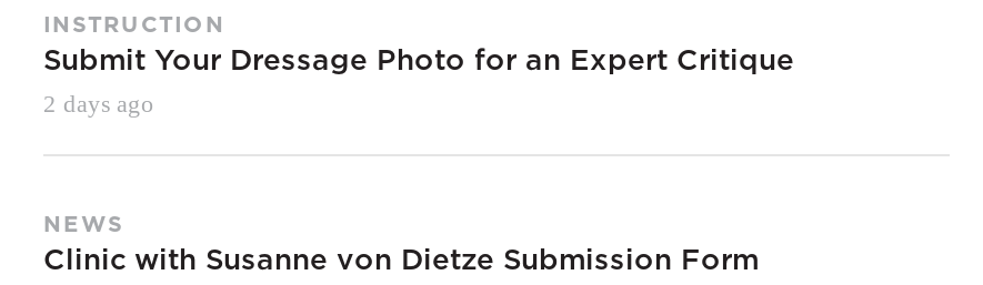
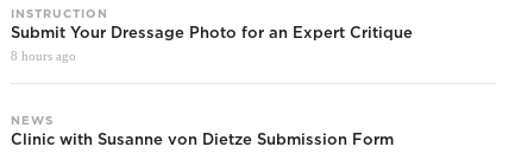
- 2 days ago
+ 8 hours ago
